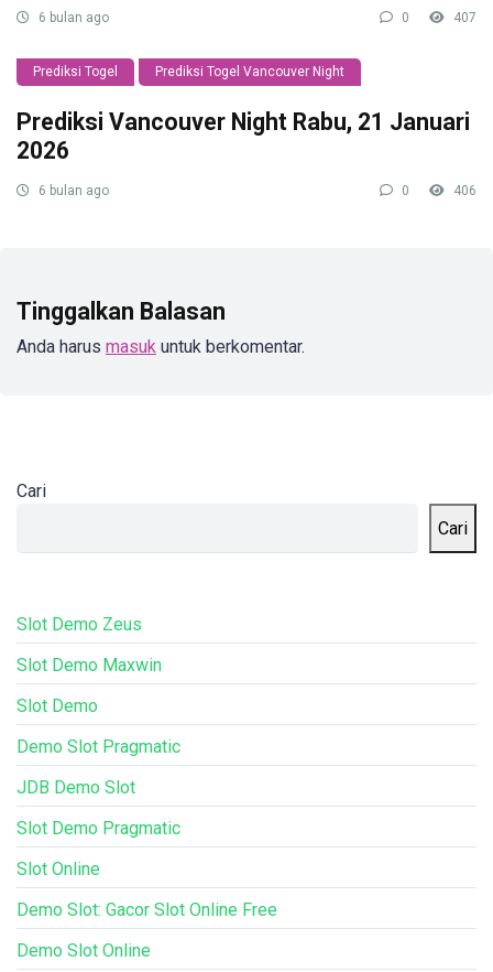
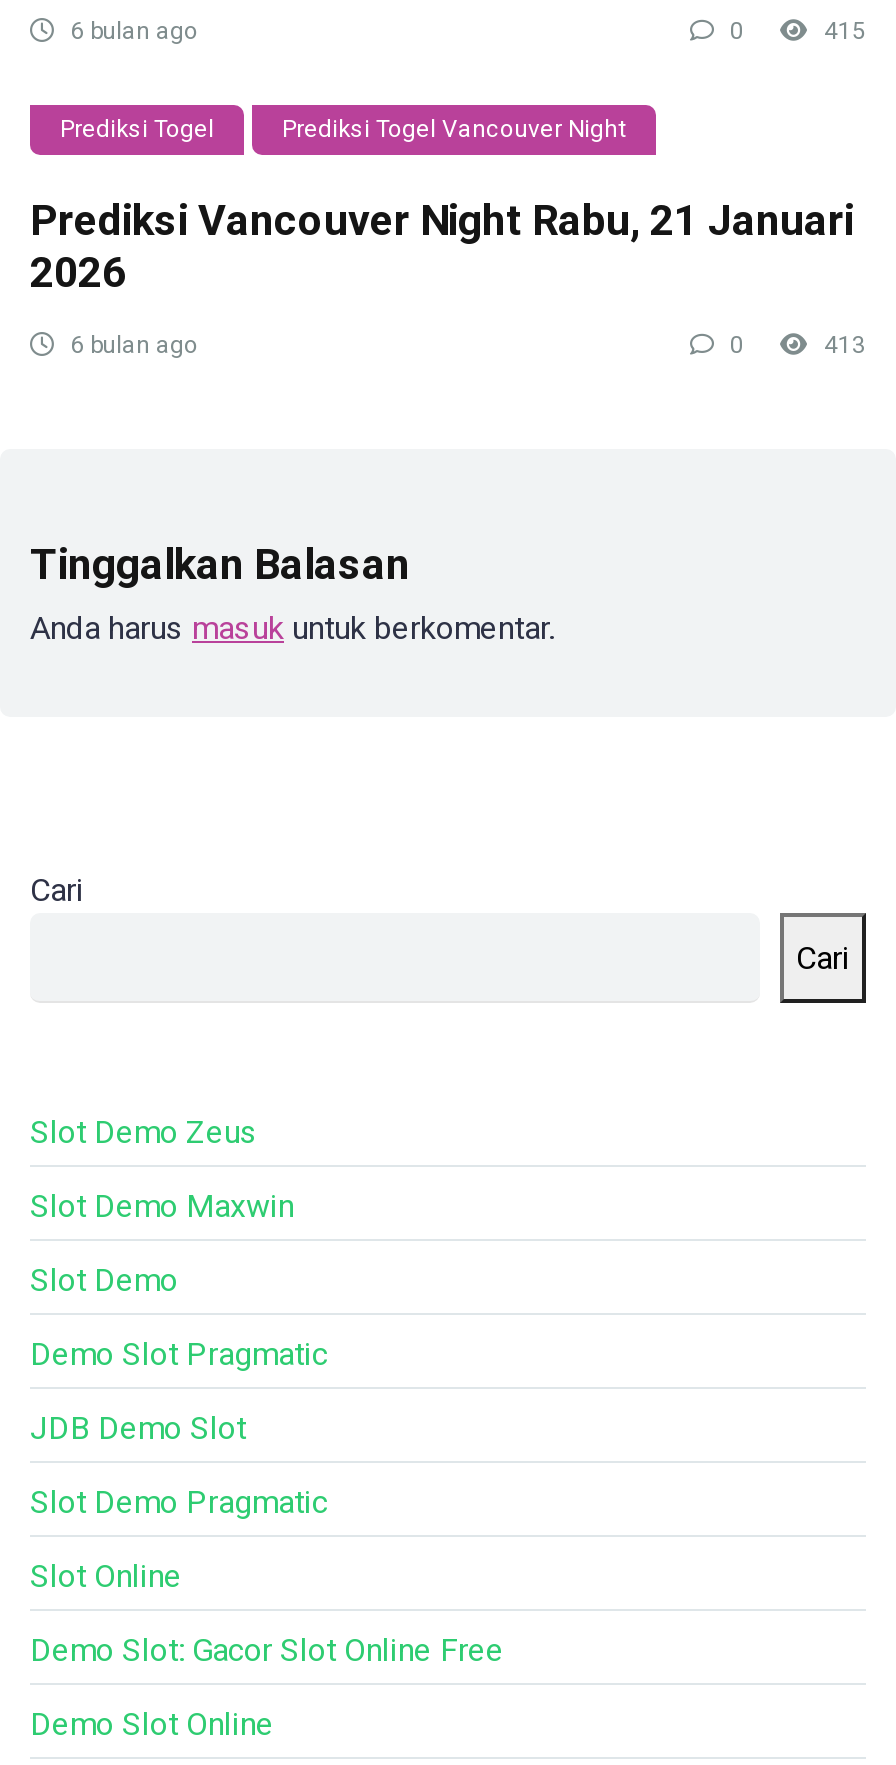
- 407
+ 415

- 406
+ 413
